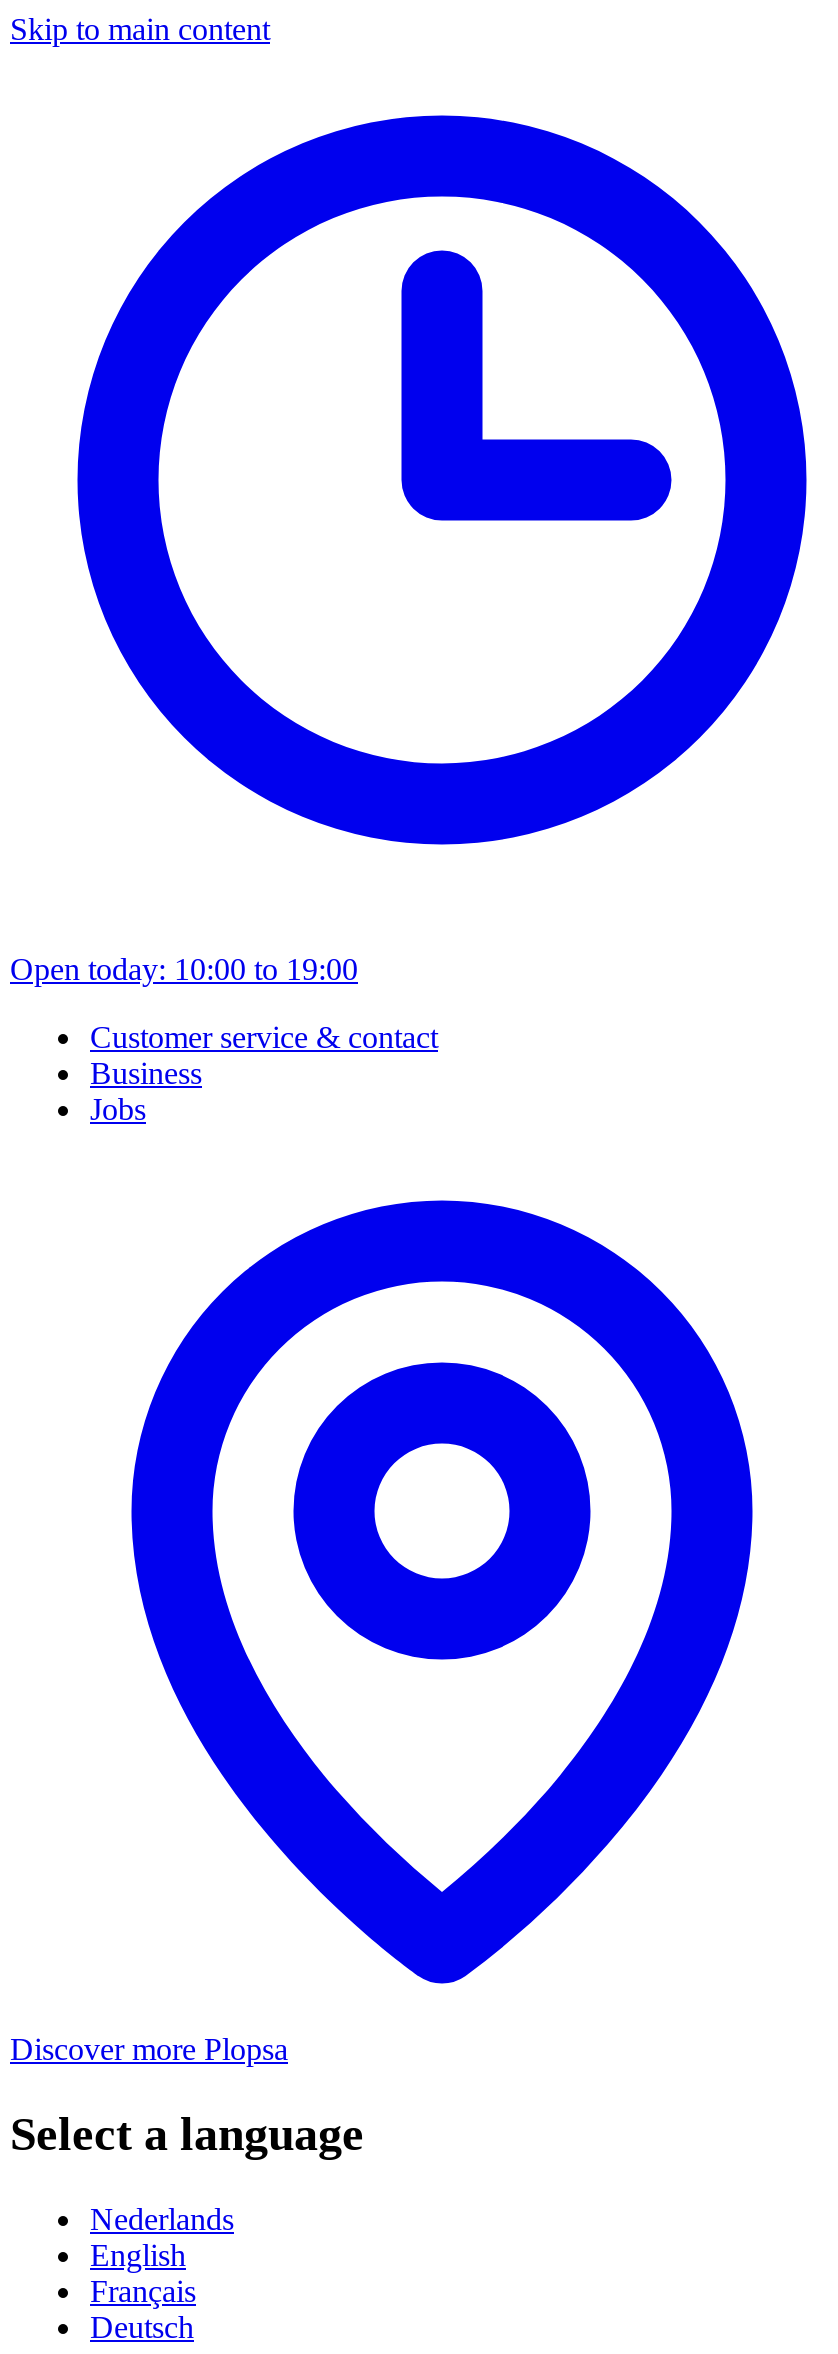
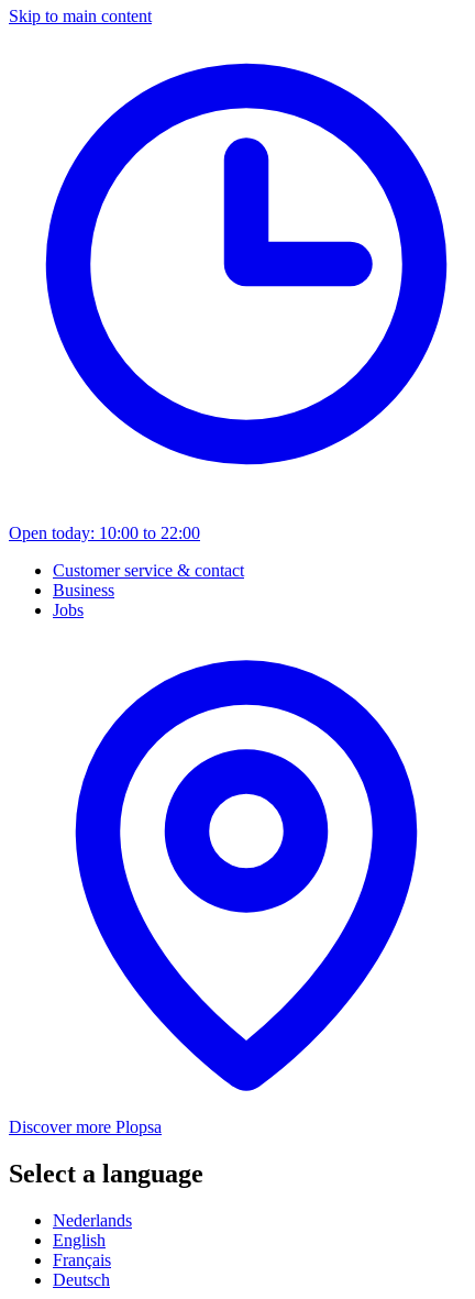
- Open today: 10:00 to 19:00
+ Open today: 10:00 to 22:00
